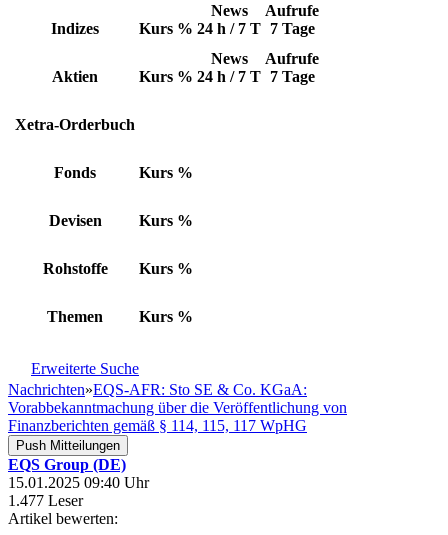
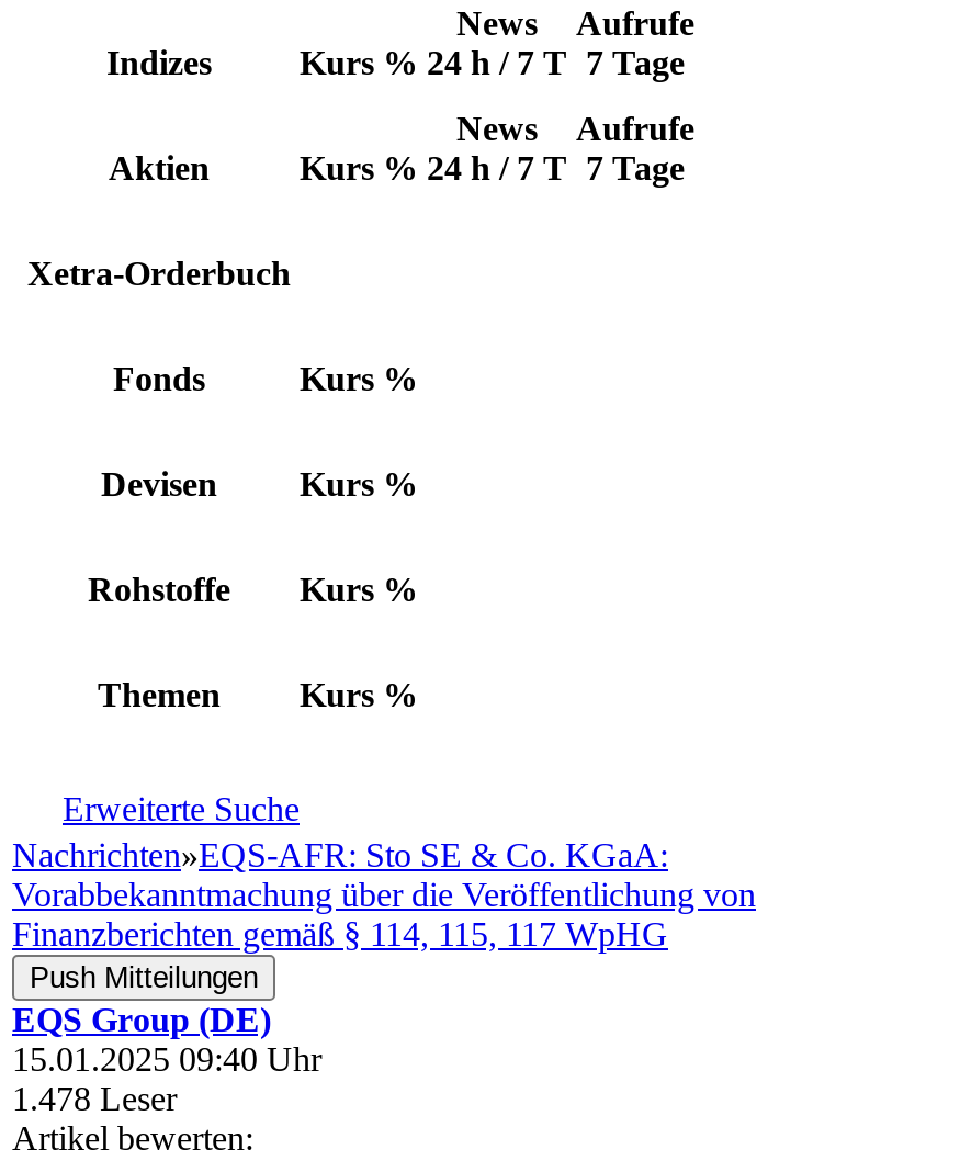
- 1.477 Leser
+ 1.478 Leser
